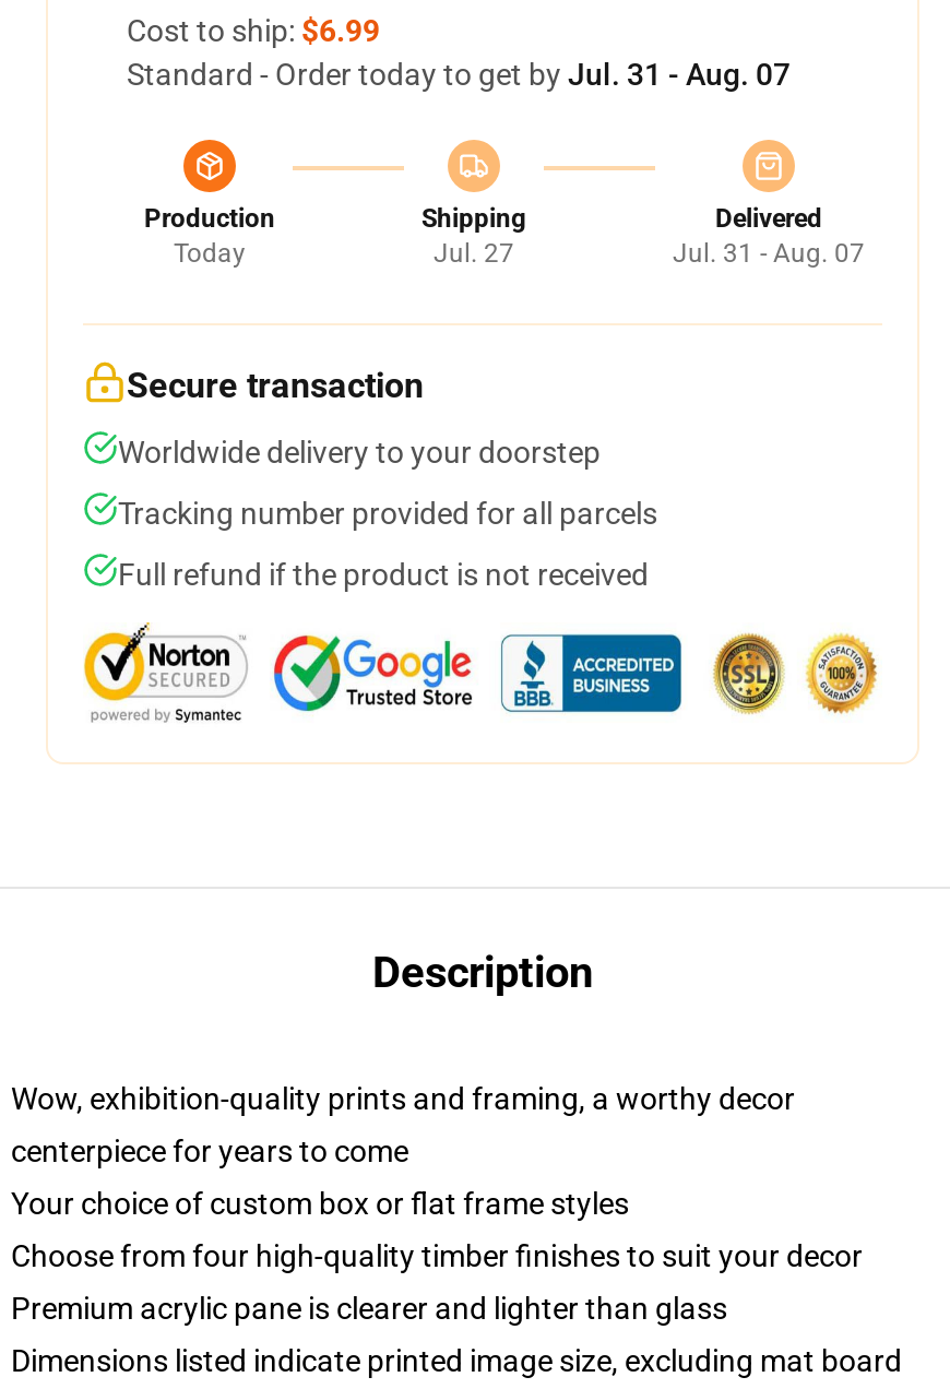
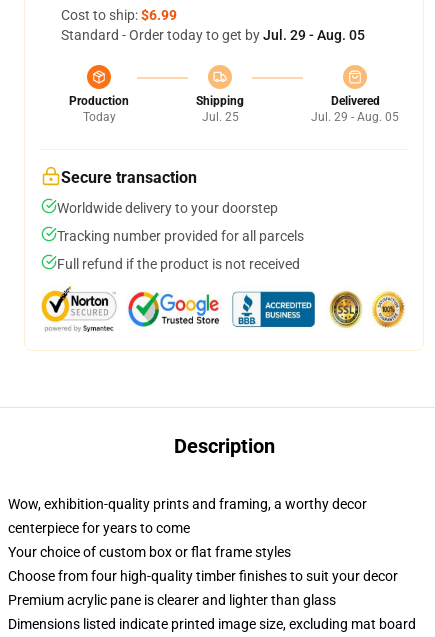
- Standard - Order today to get by Jul. 31 - Aug. 07
+ Standard - Order today to get by Jul. 29 - Aug. 05

- Jul. 27
+ Jul. 25

- Jul. 31 - Aug. 07
+ Jul. 29 - Aug. 05
